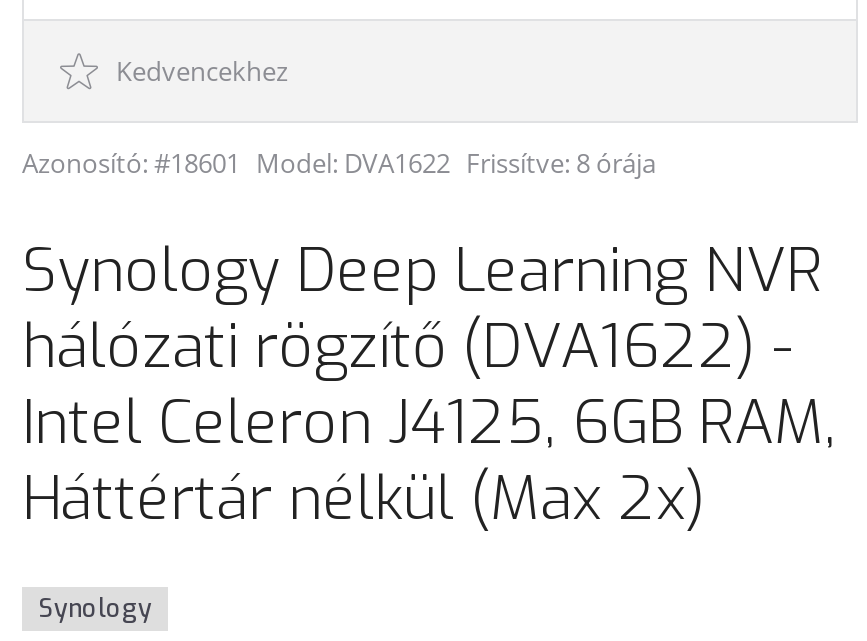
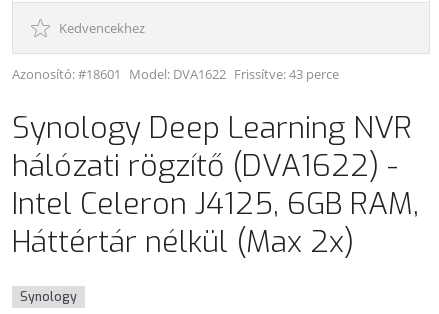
- Azonosító: #18601 Model: DVA1622 Frissítve: 8 órája
+ Azonosító: #18601 Model: DVA1622 Frissítve: 43 perce
